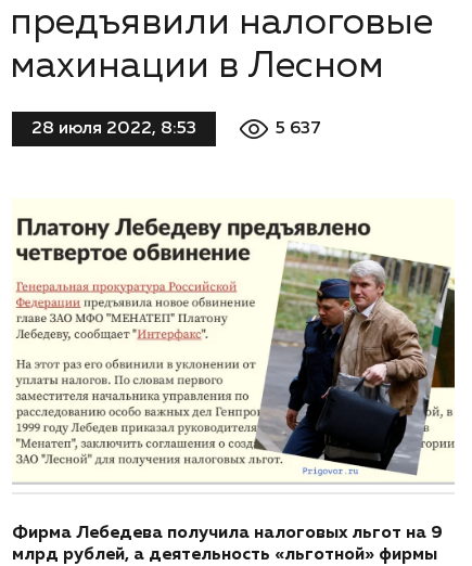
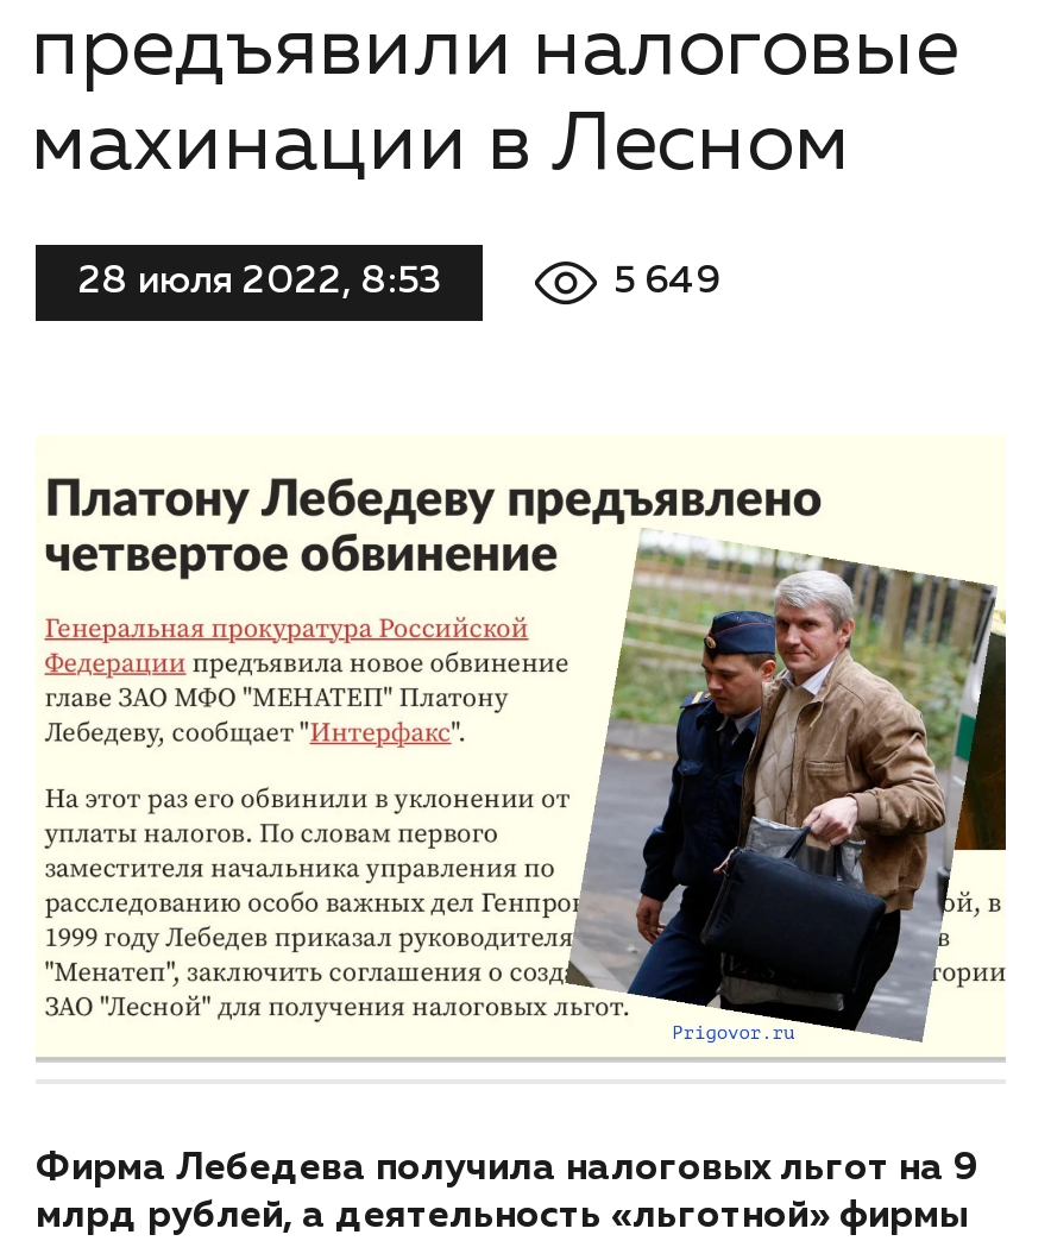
- 5 637
+ 5 649
